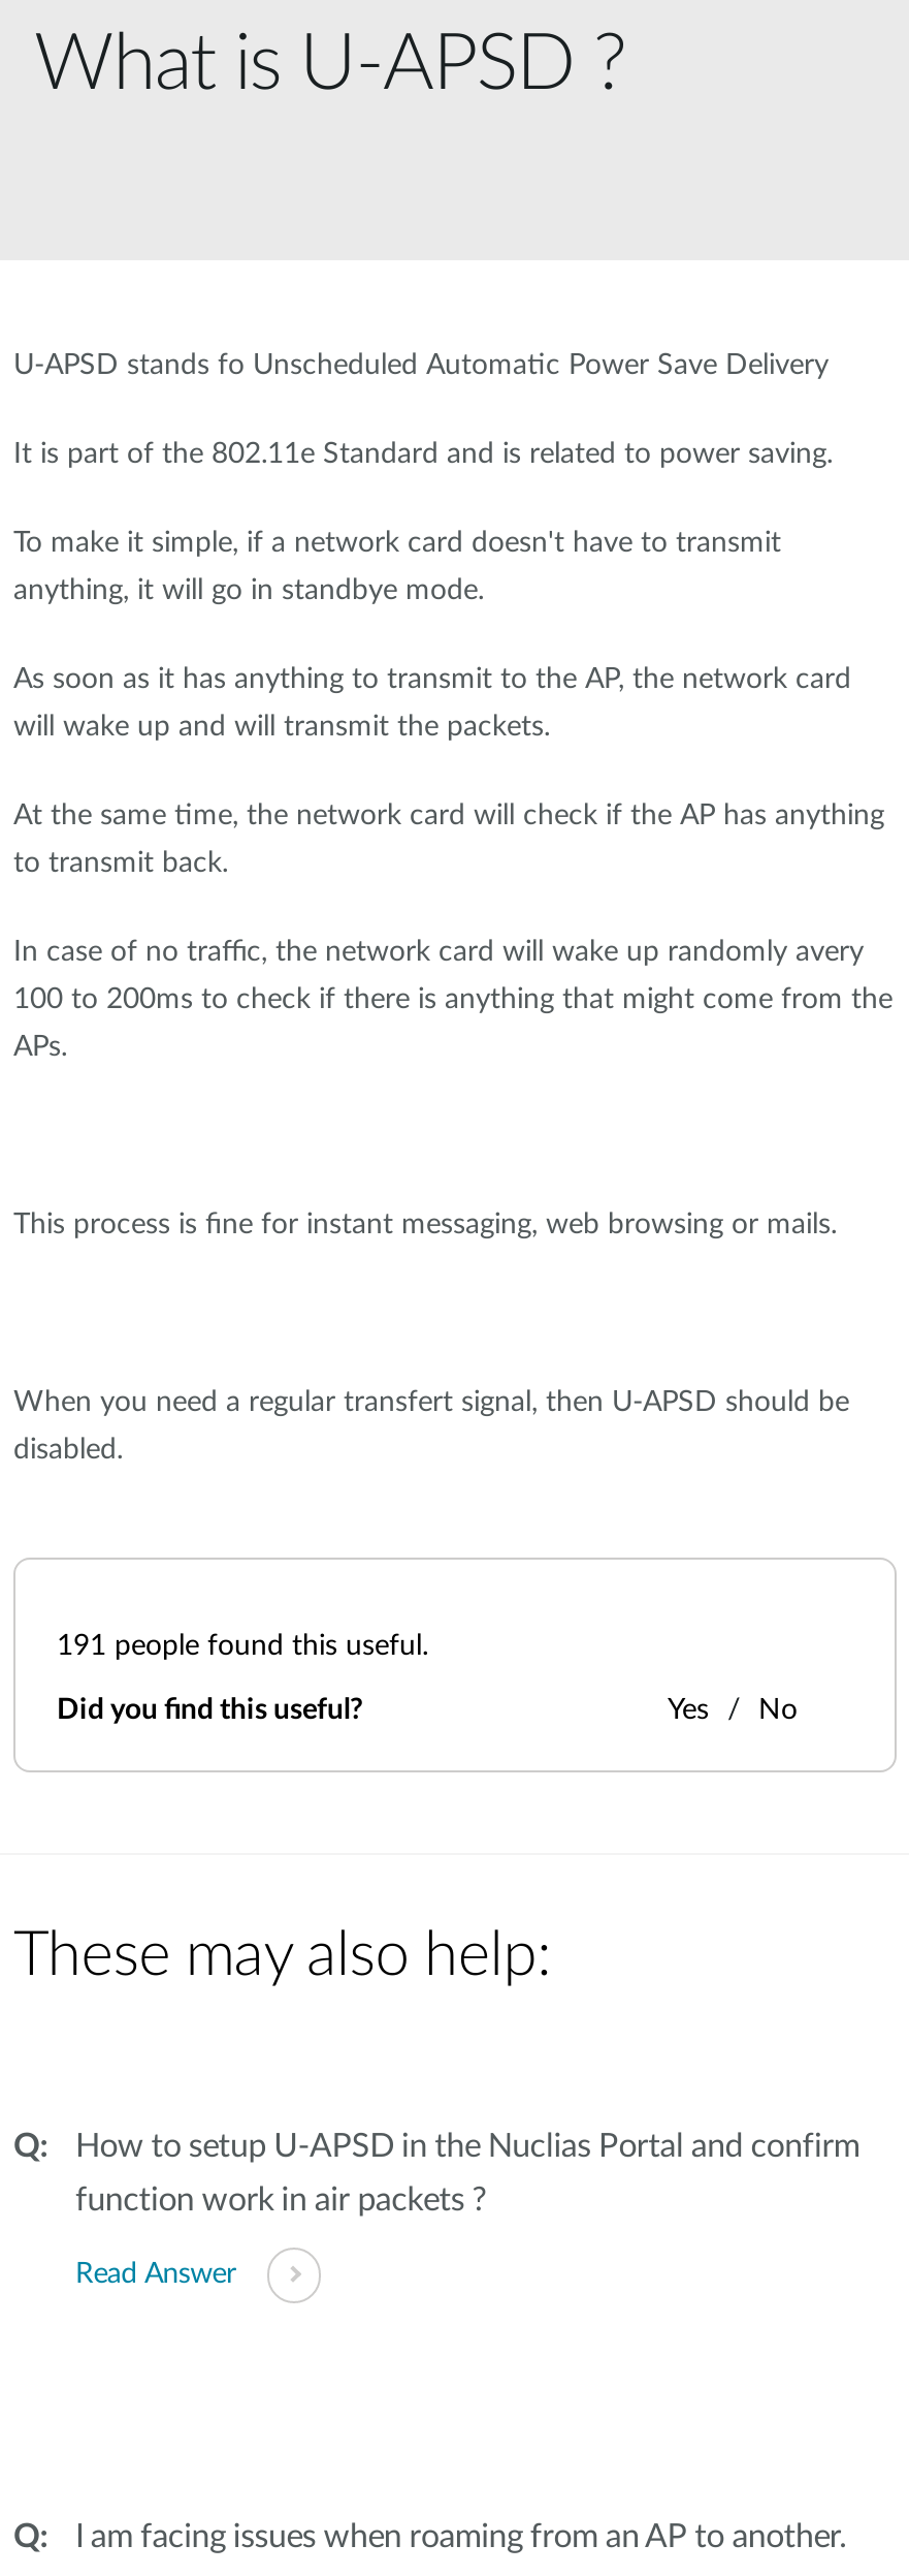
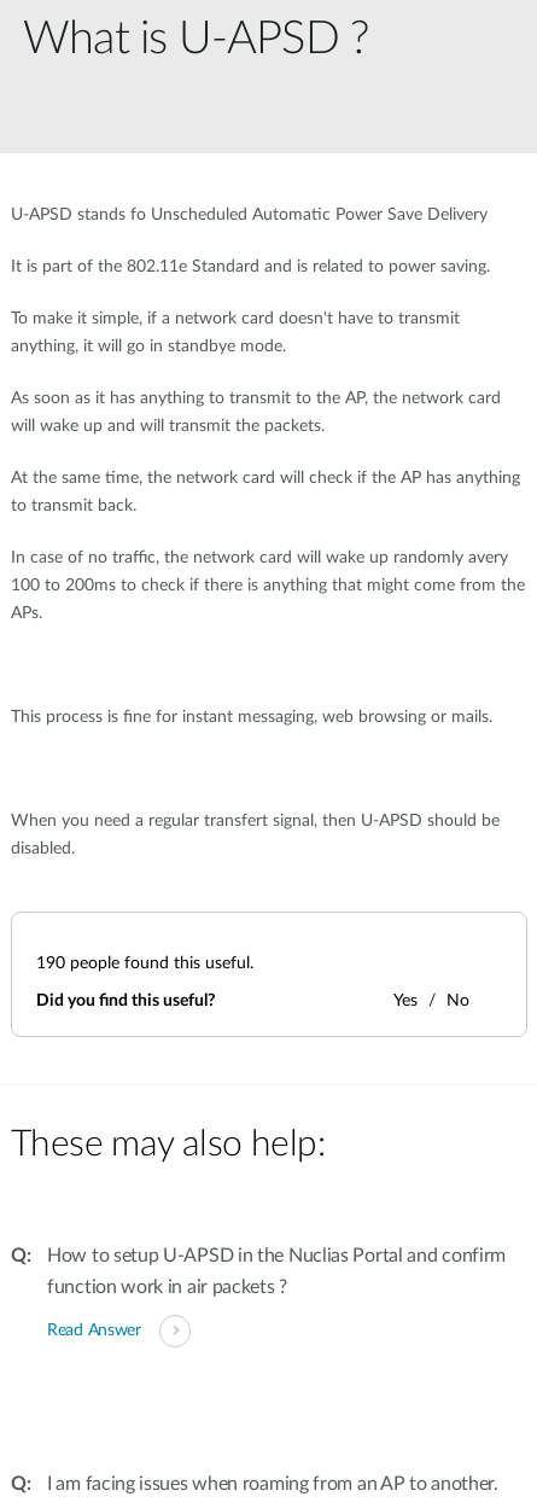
- 191 people found this useful.
+ 190 people found this useful.
